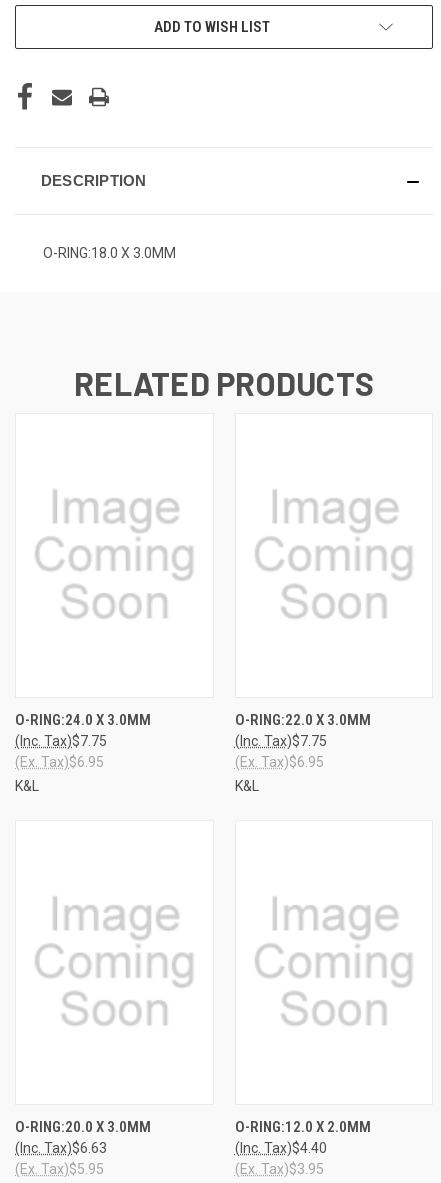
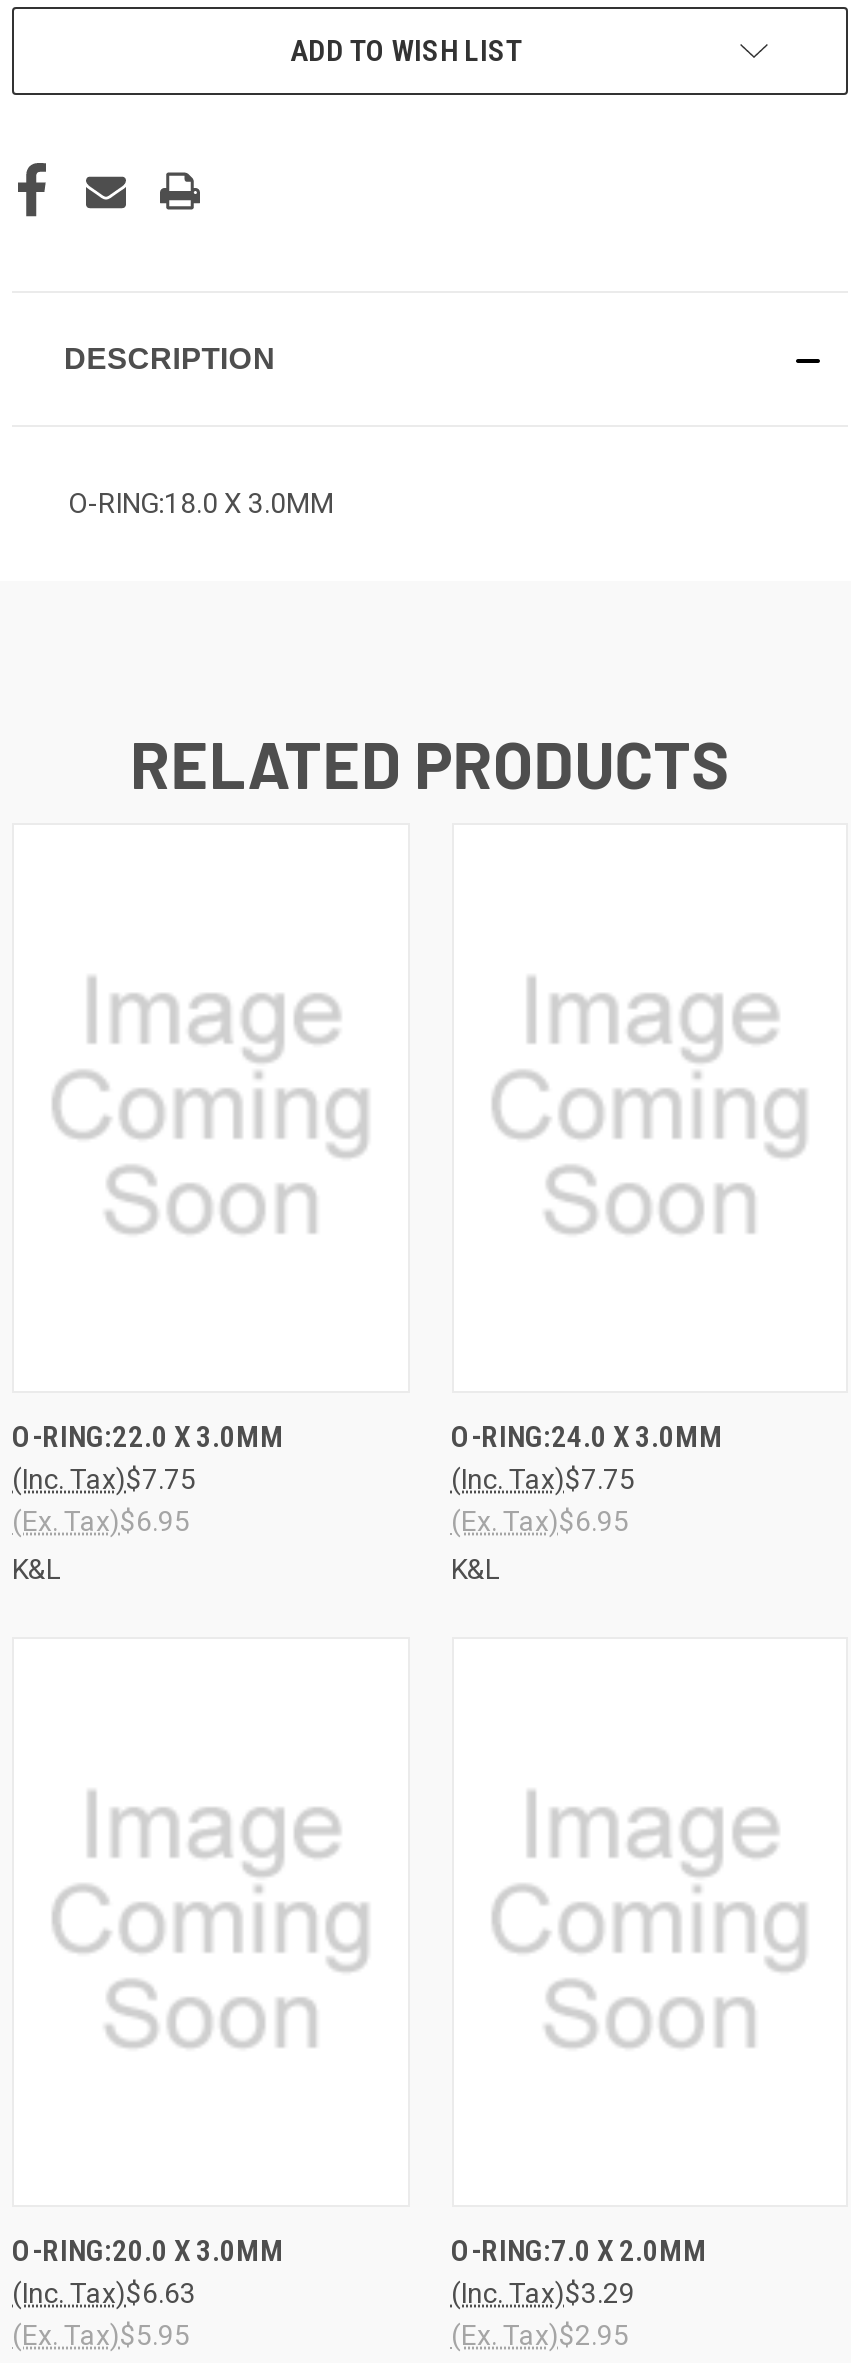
- O-RING:24.0 X 3.0MM
+ O-RING:22.0 X 3.0MM

- O-RING:22.0 X 3.0MM
+ O-RING:24.0 X 3.0MM

- O-RING:12.0 X 2.0MM
+ O-RING:7.0 X 2.0MM

- (Inc. Tax) $4.40
+ (Inc. Tax) $3.29

- (Ex. Tax) $3.95
+ (Ex. Tax) $2.95
